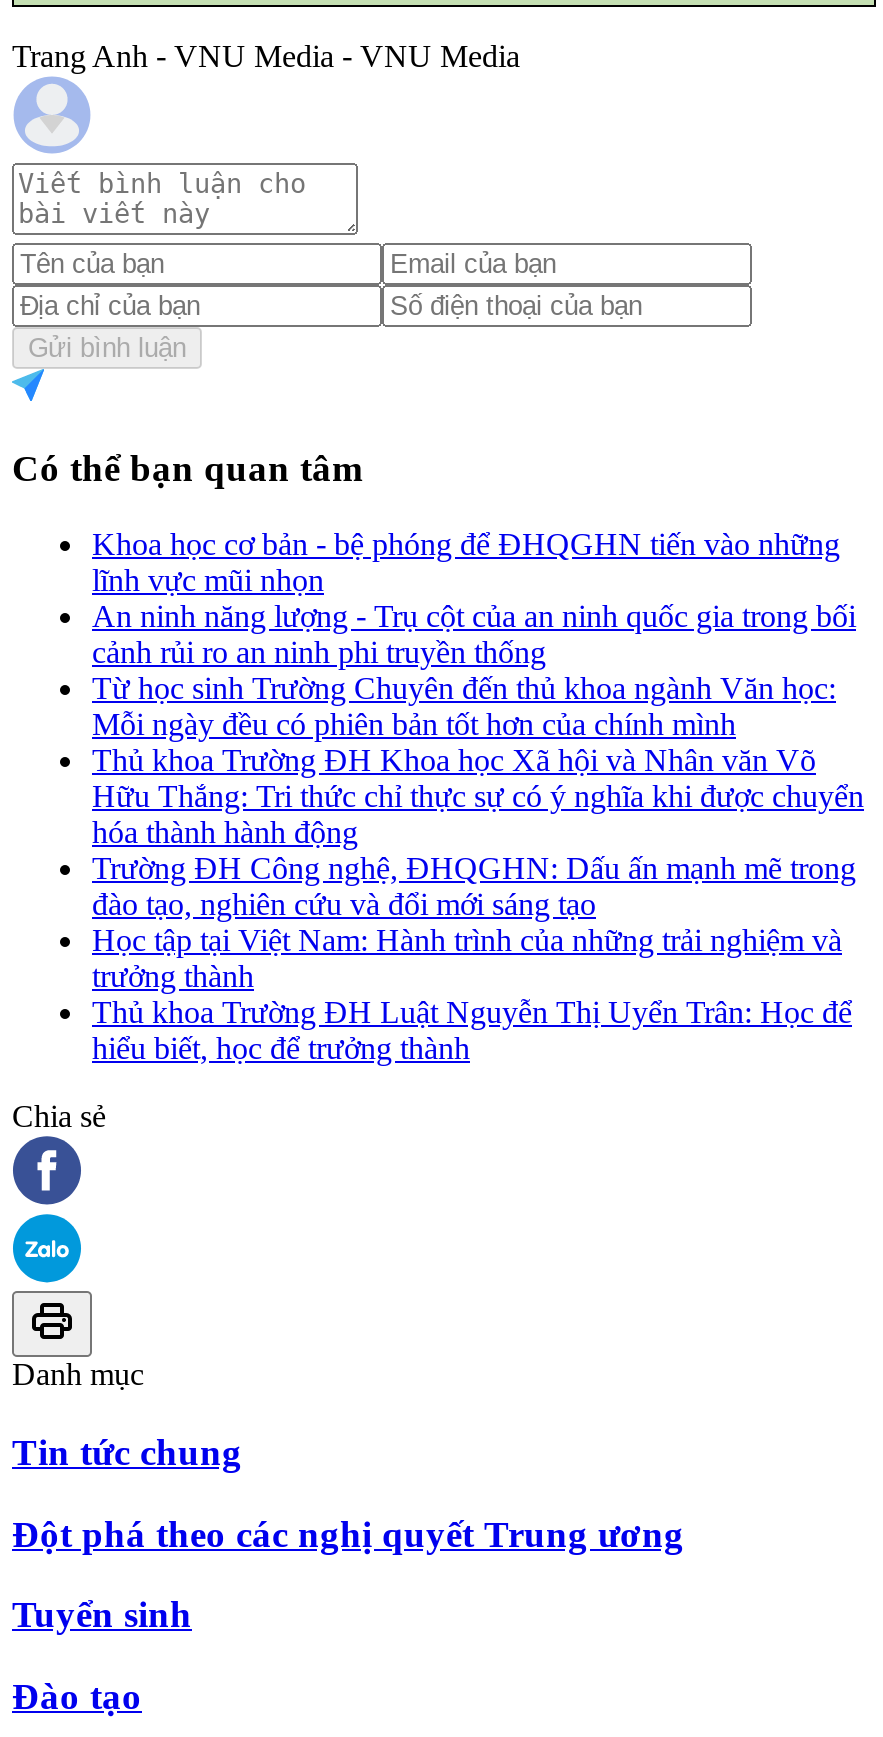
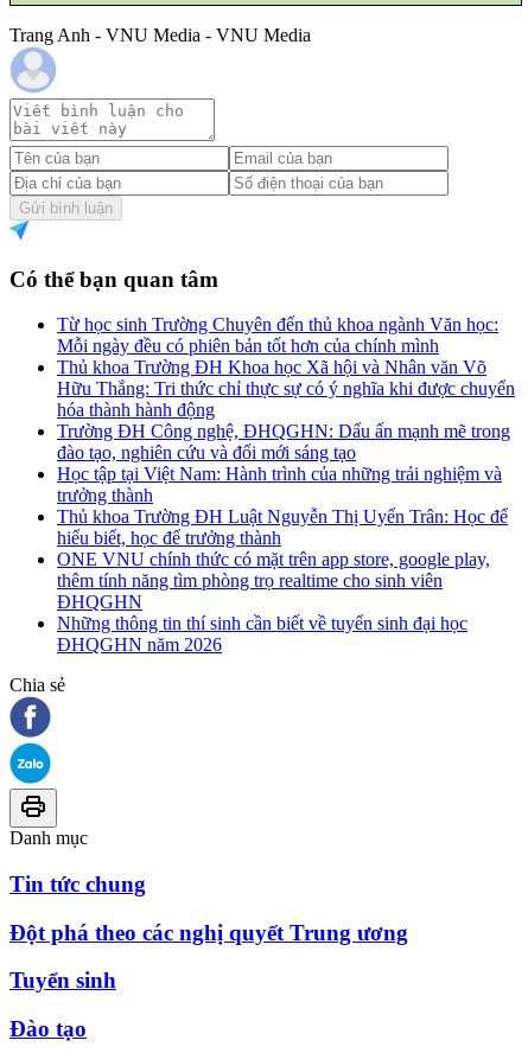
- Khoa học cơ bản - bệ phóng để ĐHQGHN tiến vào những
- lĩnh vực mũi nhọn
- An ninh năng lượng - Trụ cột của an ninh quốc gia trong bối
- cảnh rủi ro an ninh phi truyền thống

moved up: Từ học sinh Trường Chuyên đến thủ khoa ngành Văn học: | Mỗi ngày đều có phiên bản tốt hơn của chính mình | Thủ khoa Trường ĐH Khoa học Xã hội và Nhân văn Võ | ... | Thủ khoa Trường ĐH Luật Nguyễn Thị Uyển Trân: Học để | hiểu biết, học để trưởng thành

+ ONE VNU chính thức có mặt trên app store, google play,
+ thêm tính năng tìm phòng trọ realtime cho sinh viên
+ ĐHQGHN
+ Những thông tin thí sinh cần biết về tuyển sinh đại học
+ ĐHQGHN năm 2026
